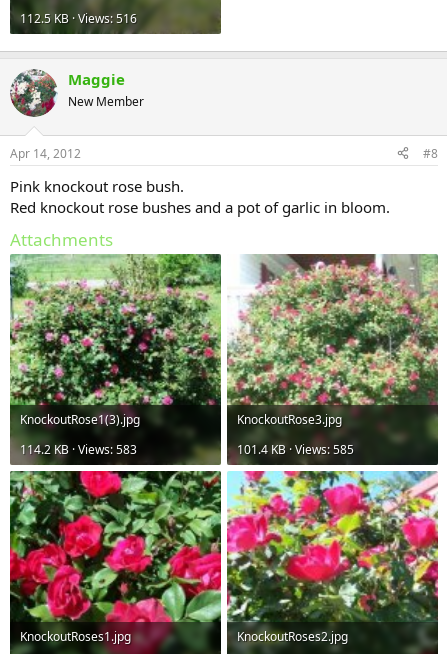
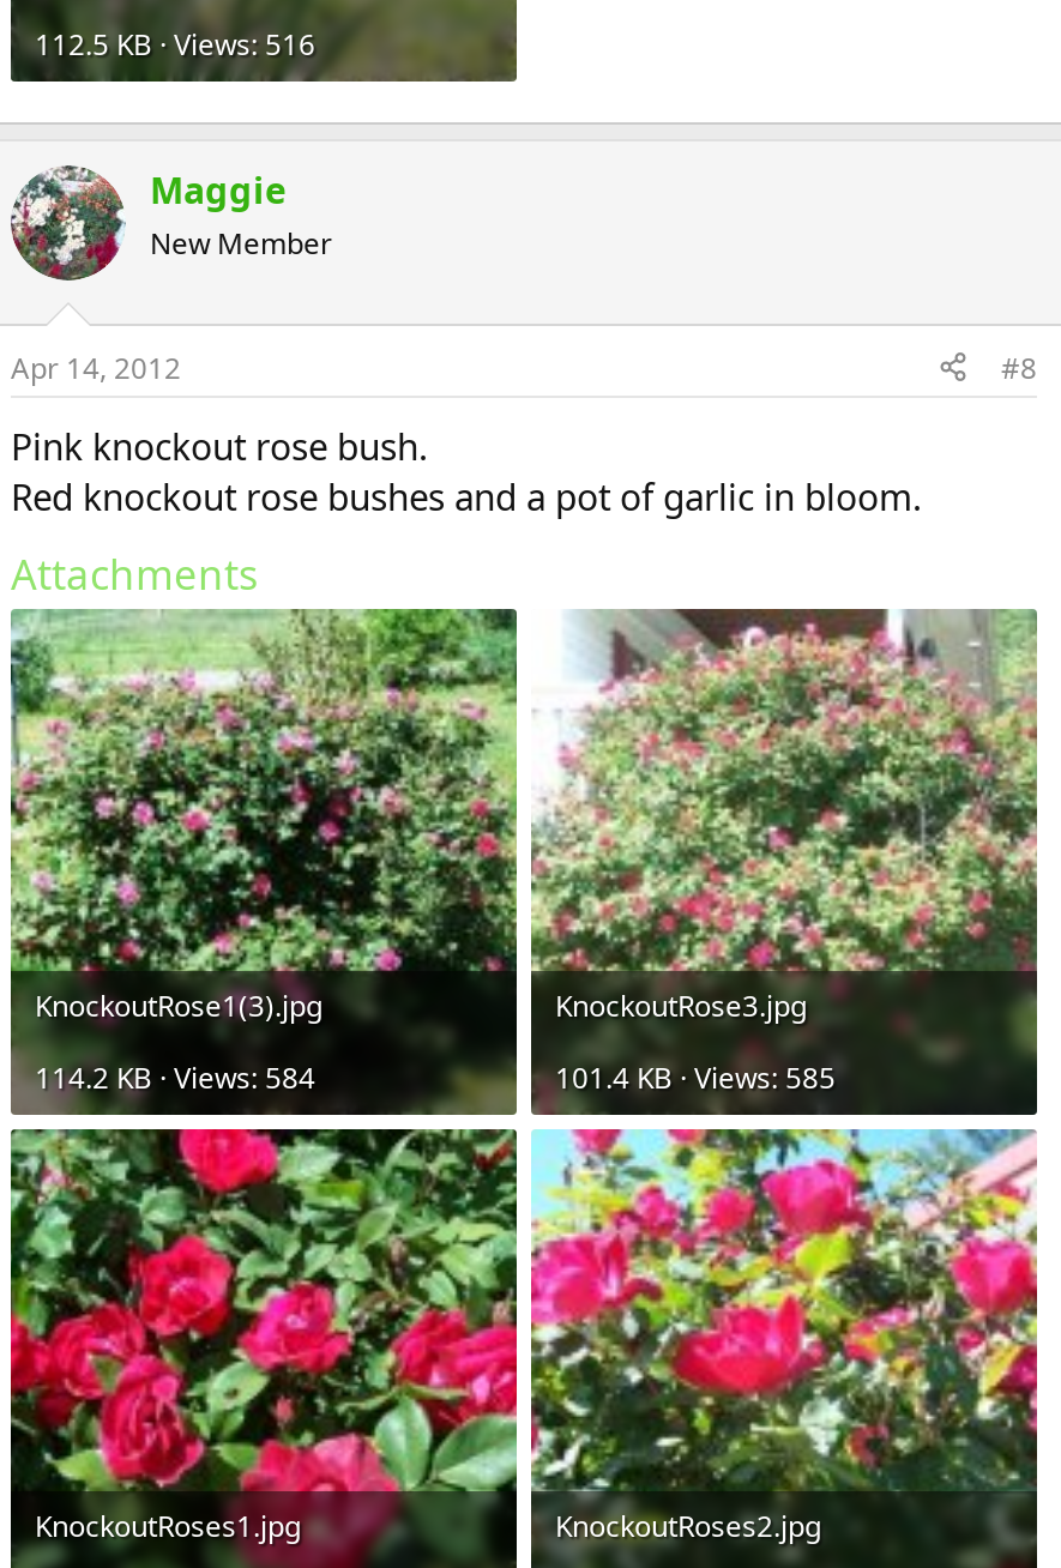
- 114.2 KB · Views: 583
+ 114.2 KB · Views: 584
